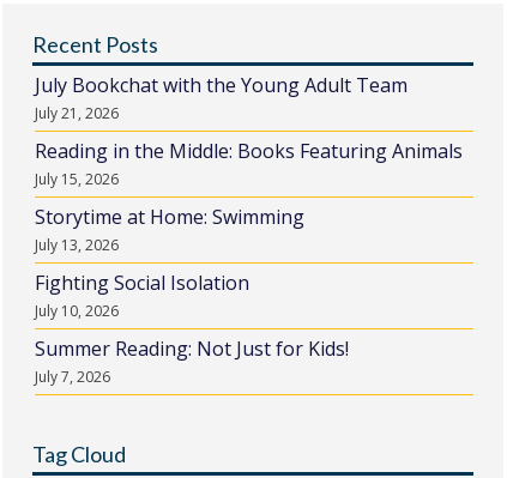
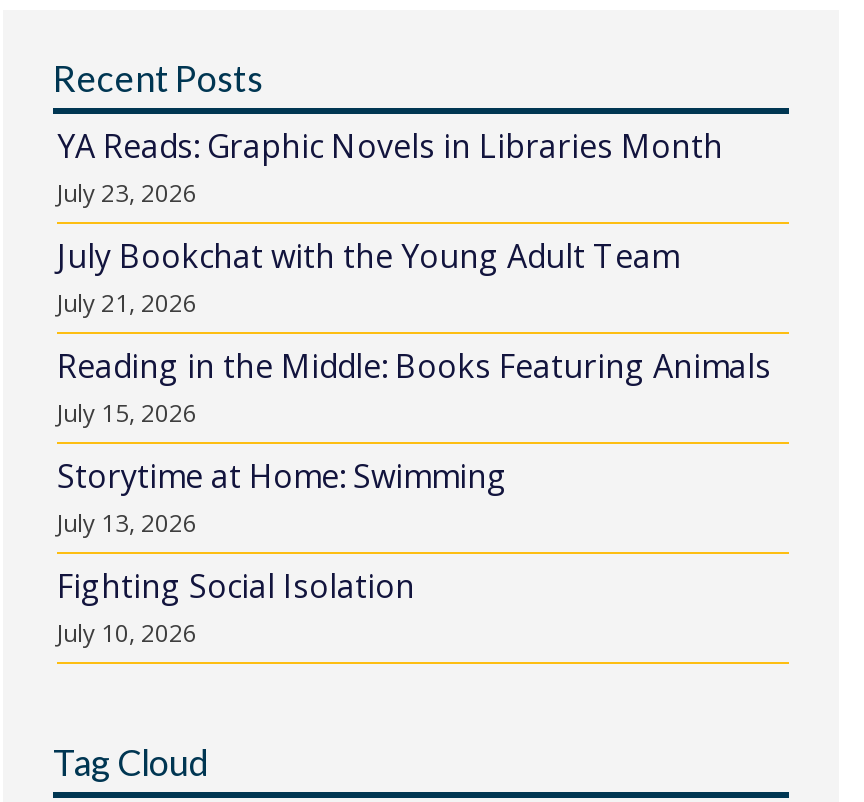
+ YA Reads: Graphic Novels in Libraries Month
+ July 23, 2026

moved down: July Bookchat with the Young Adult Team | July 21, 2026 | Reading in the Middle: Books Featuring Animals | July 15, 2026 | Storytime at Home: Swimming | July 13, 2026 | Fighting Social Isolation | July 10, 2026

- Summer Reading: Not Just for Kids!
- July 7, 2026
